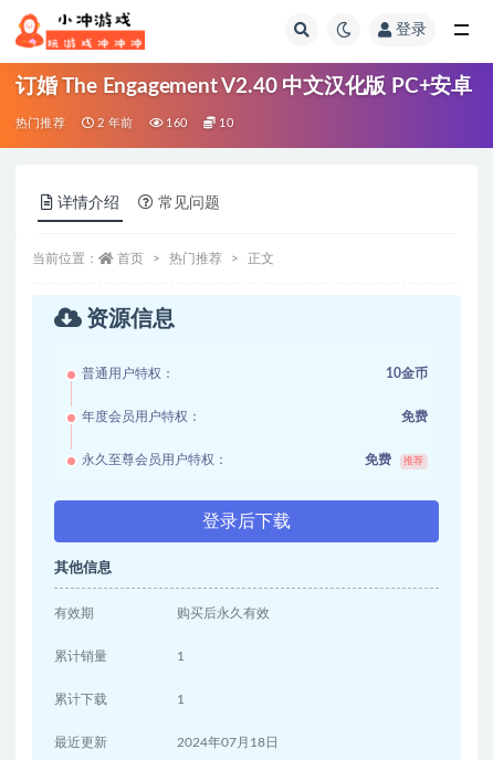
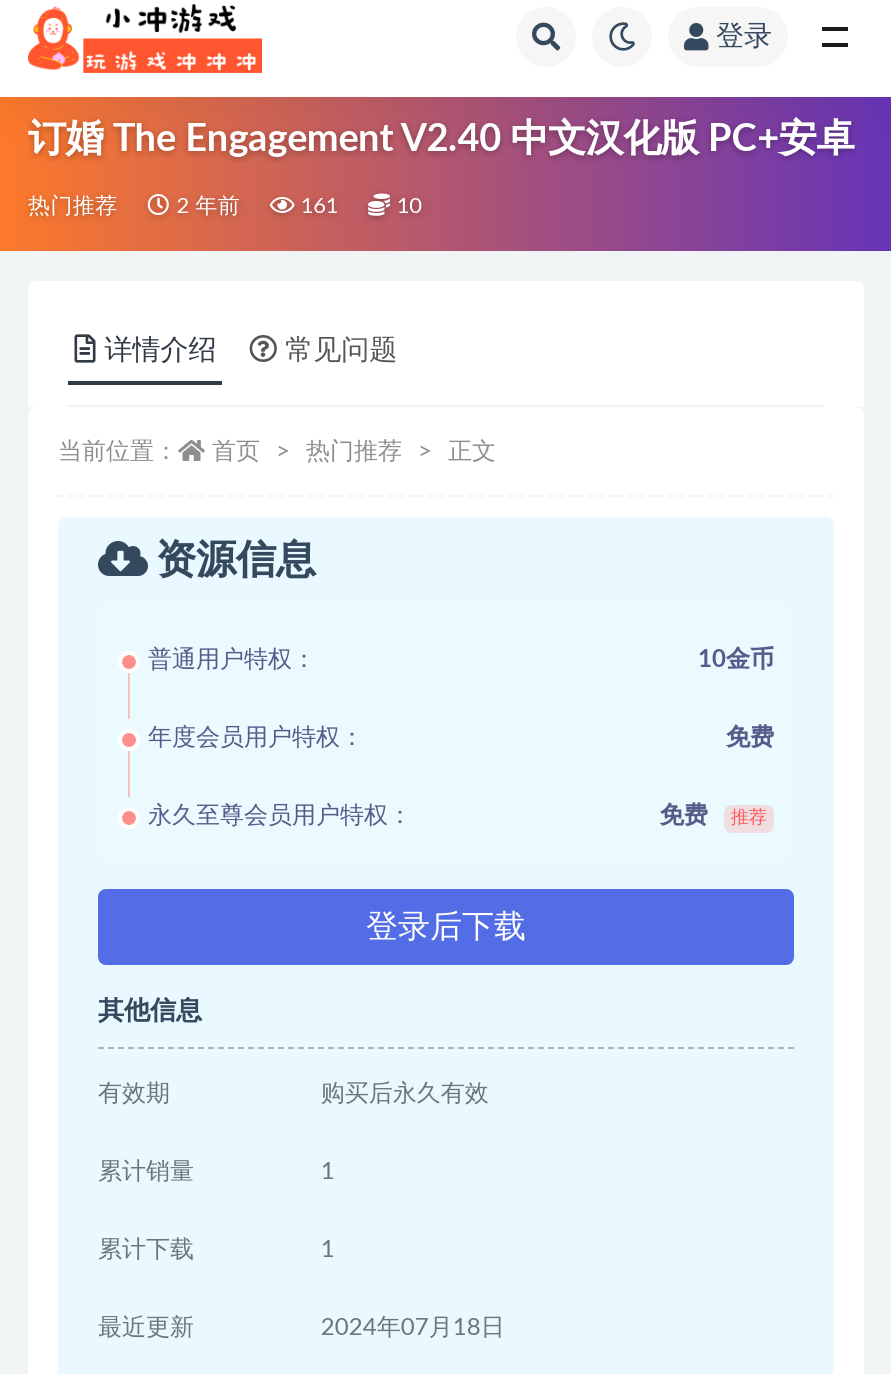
- 160
+ 161
